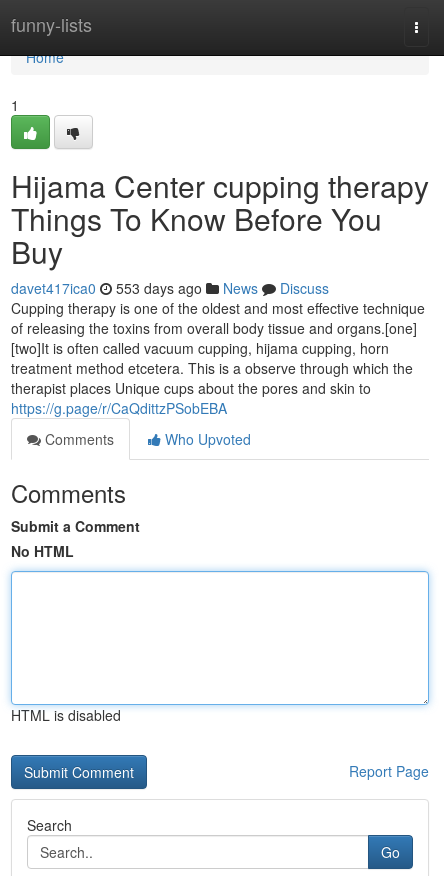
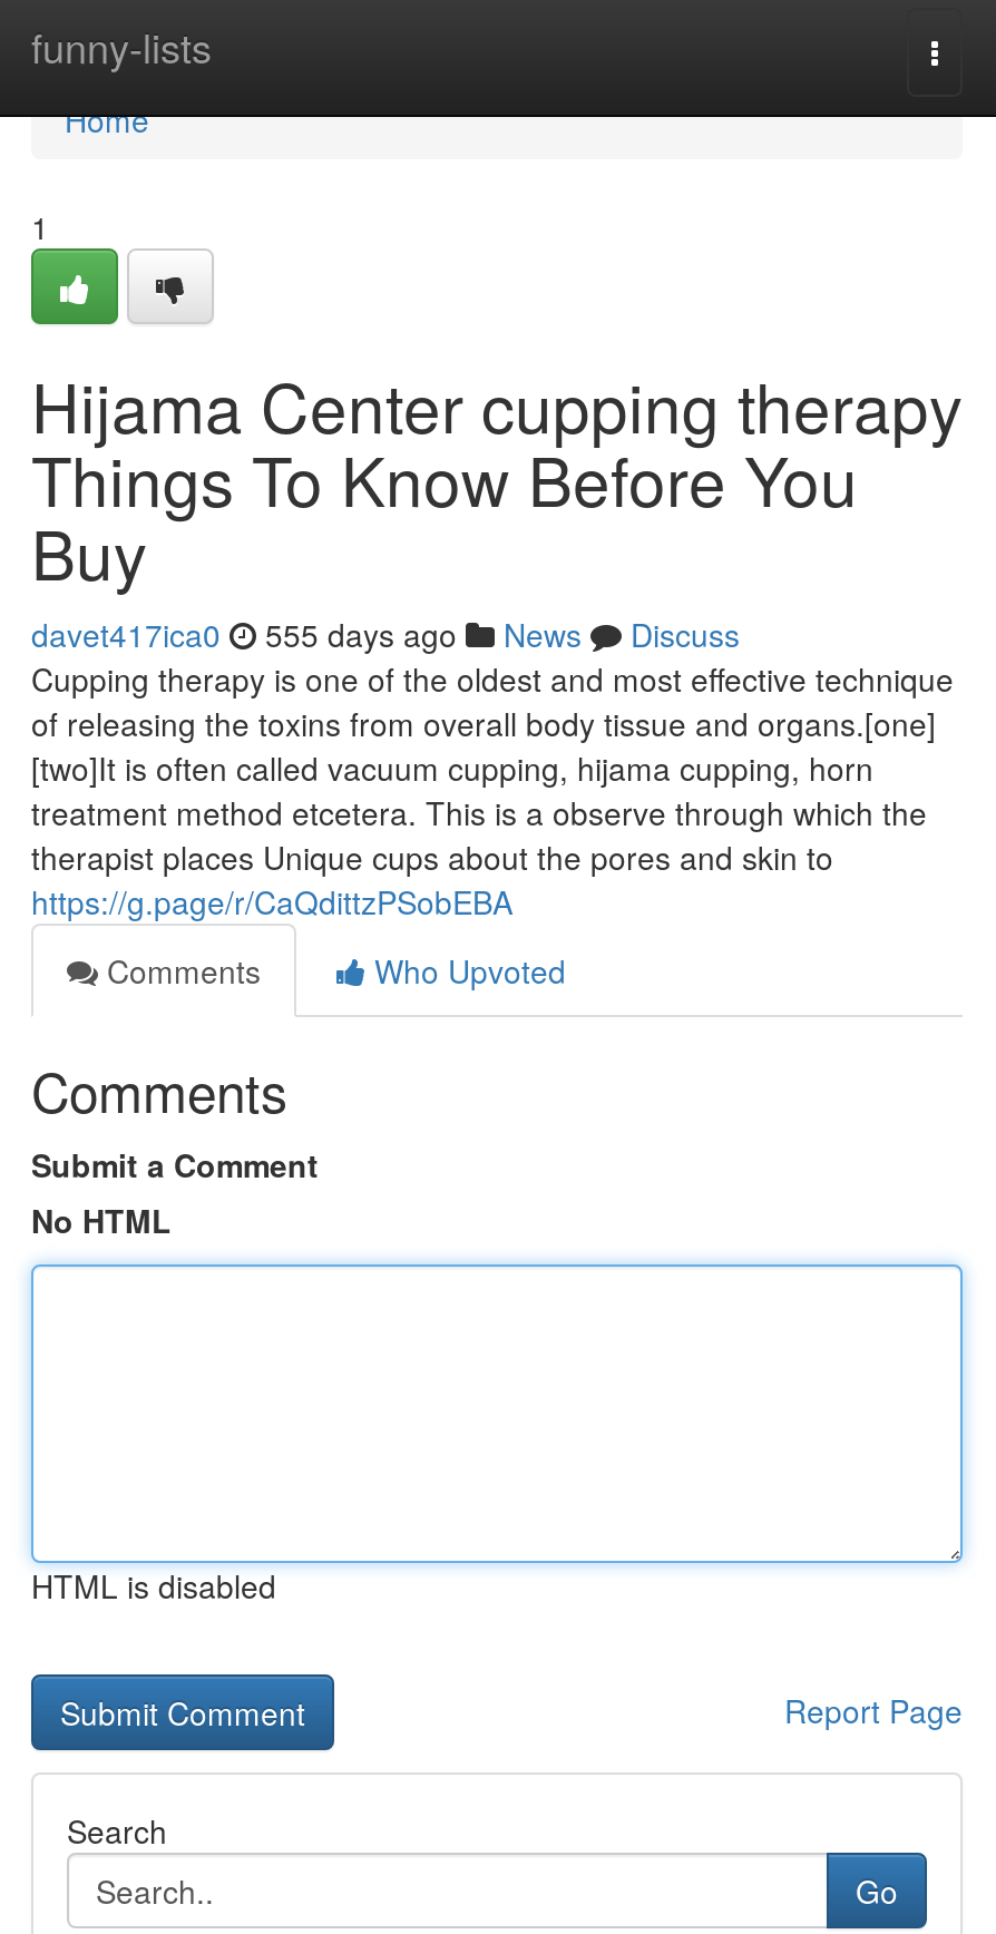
- davet417ica0 553 days ago News Discuss
+ davet417ica0 555 days ago News Discuss
